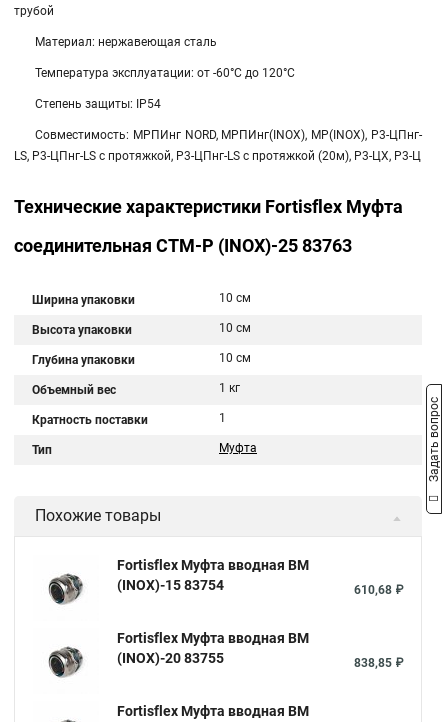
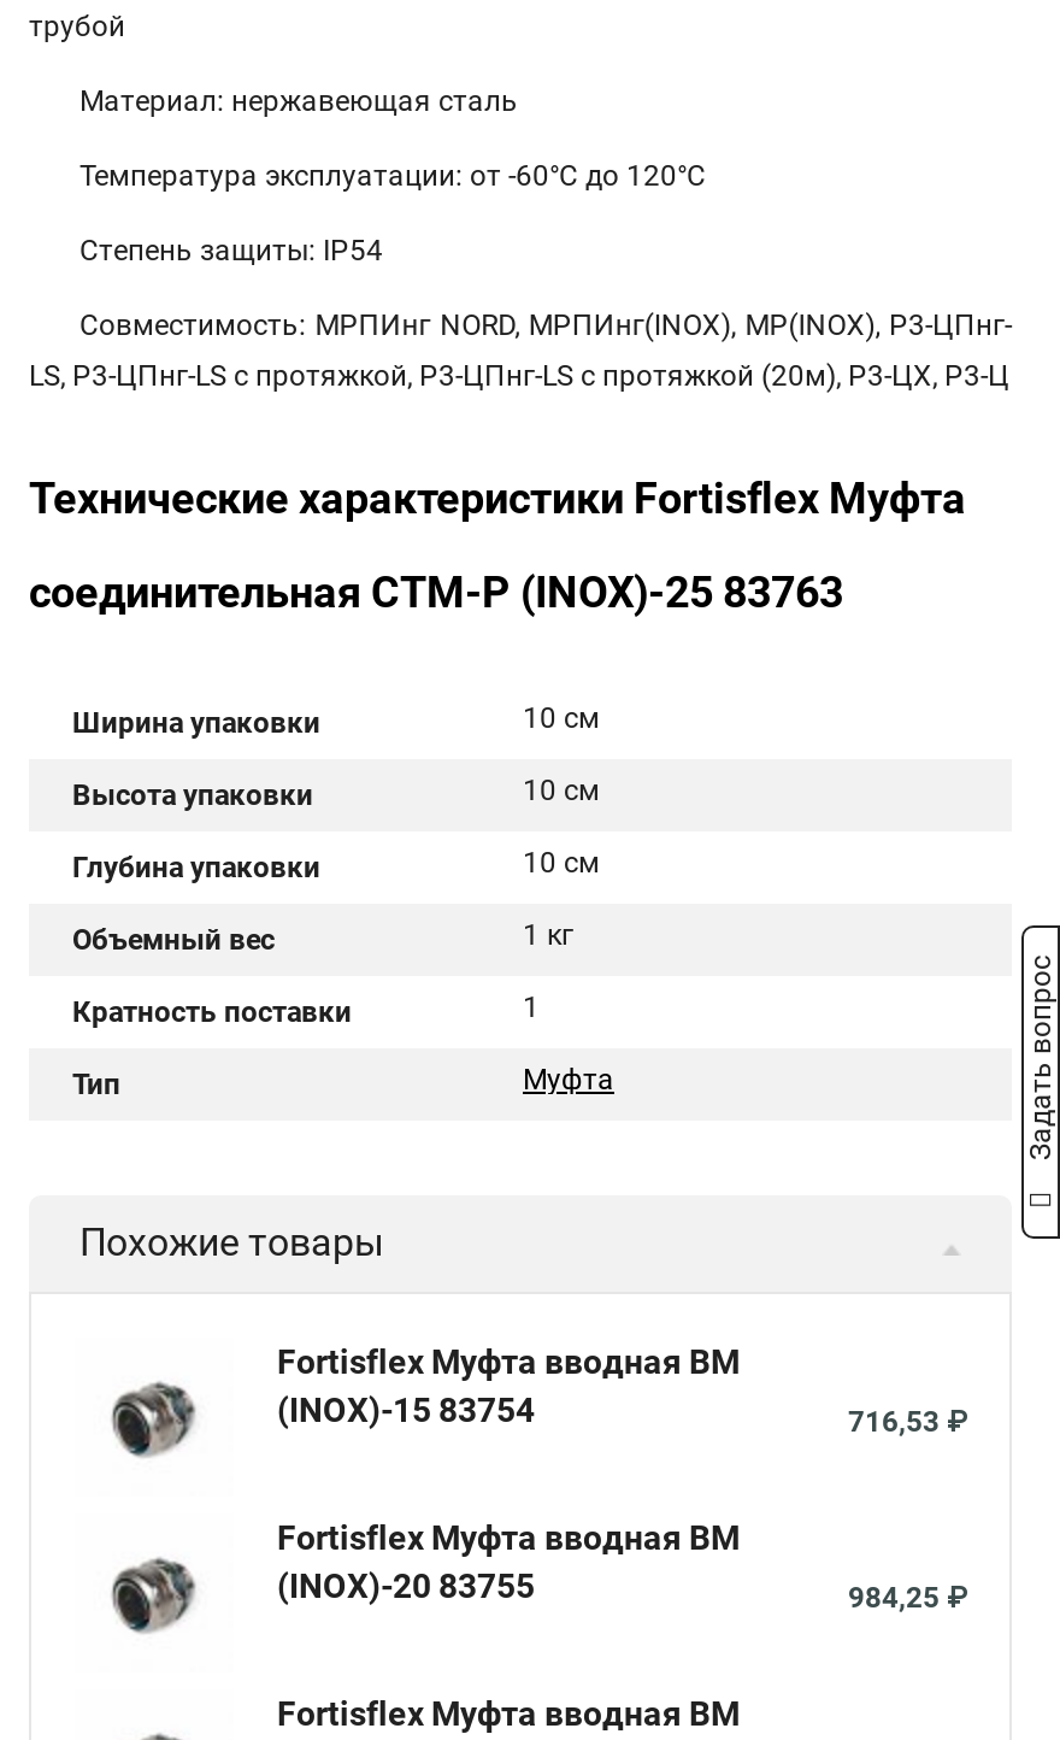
- 610,68 ₽
+ 716,53 ₽

- 838,85 ₽
+ 984,25 ₽
